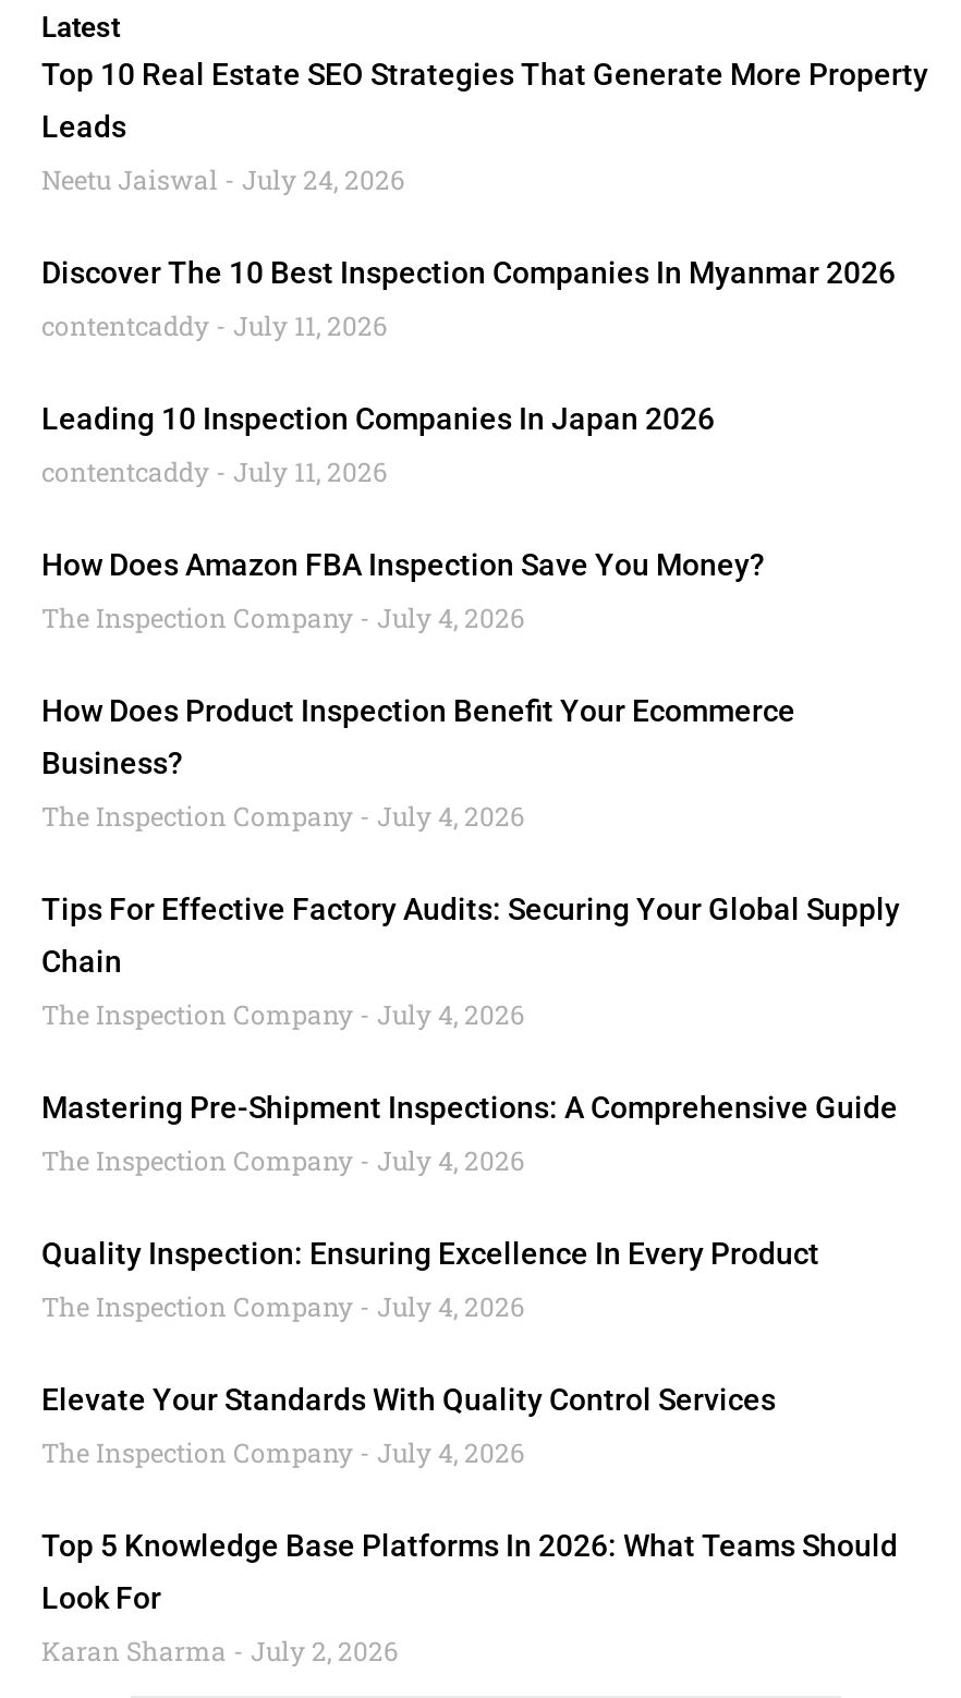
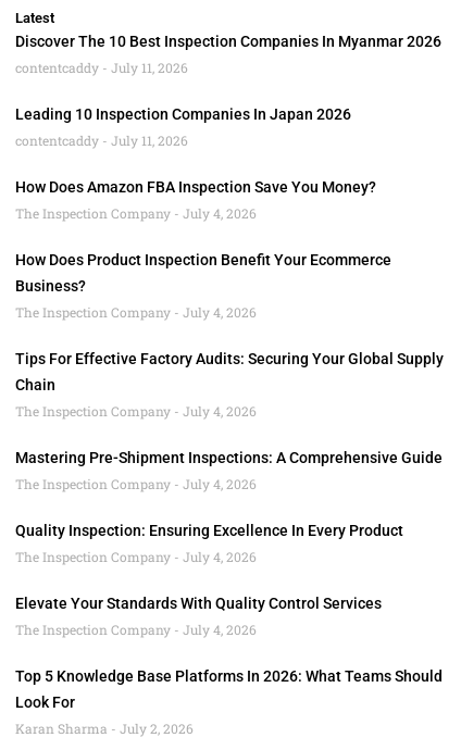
- Top 10 Real Estate SEO Strategies That Generate More Property
- Leads
- Neetu Jaiswal July 24, 2026
